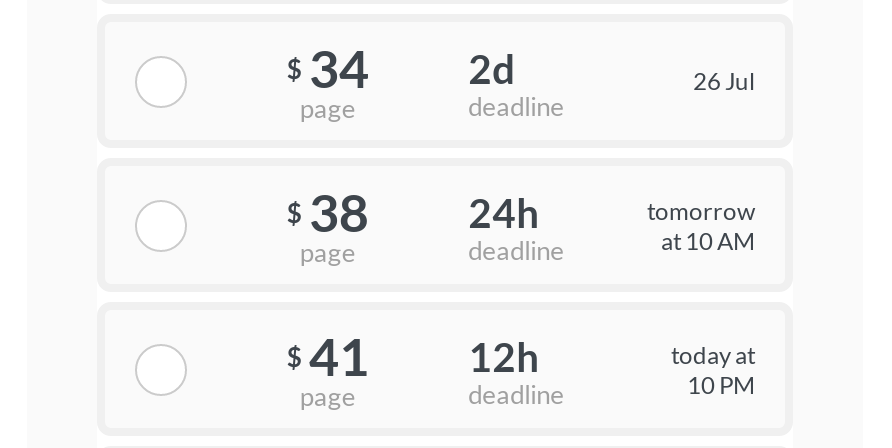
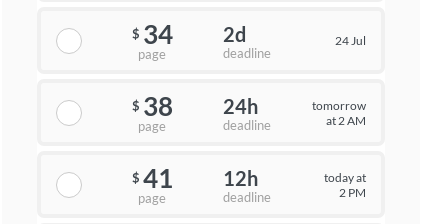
- 26 Jul
+ 24 Jul

- at 10 AM
+ at 2 AM

- 10 PM
+ 2 PM
